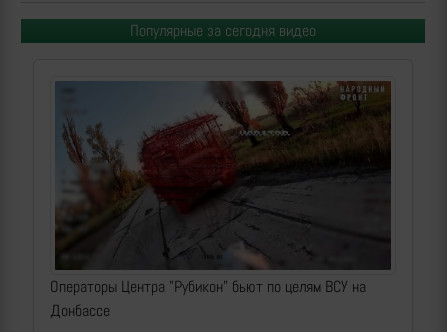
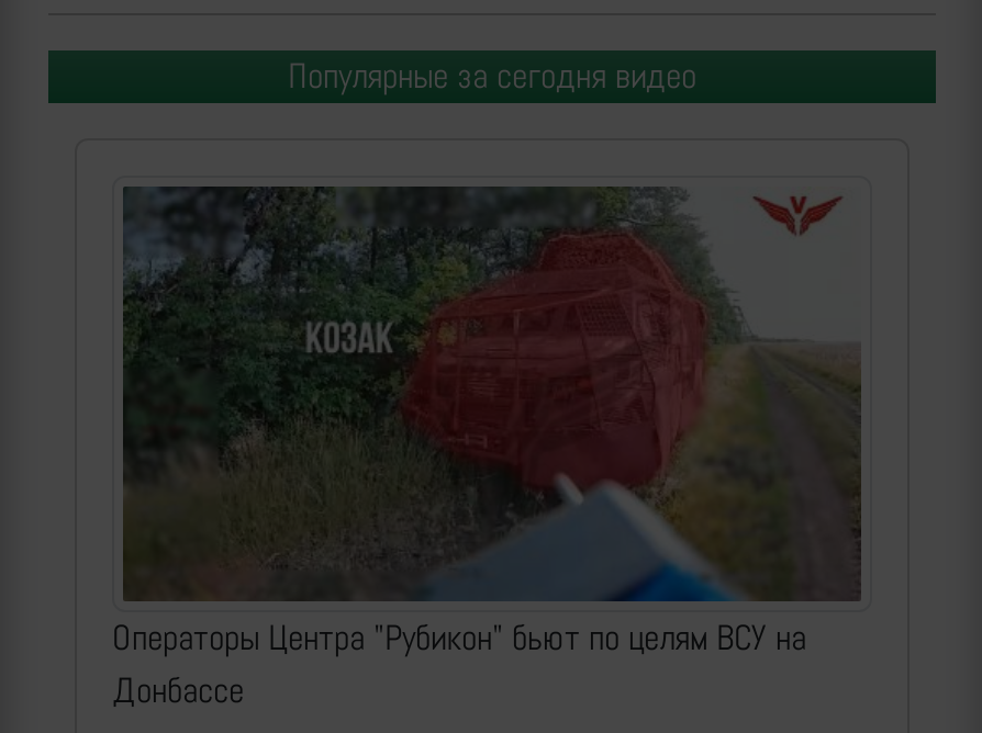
- [image]
+ [image]
